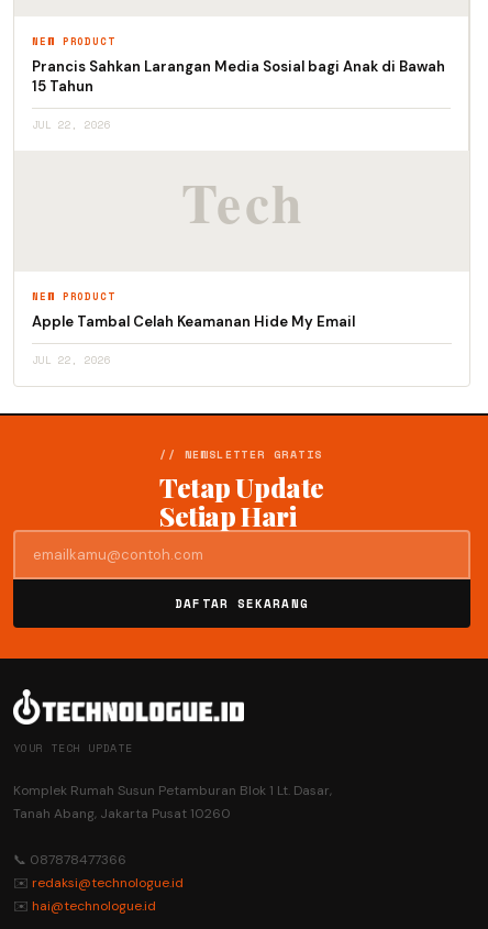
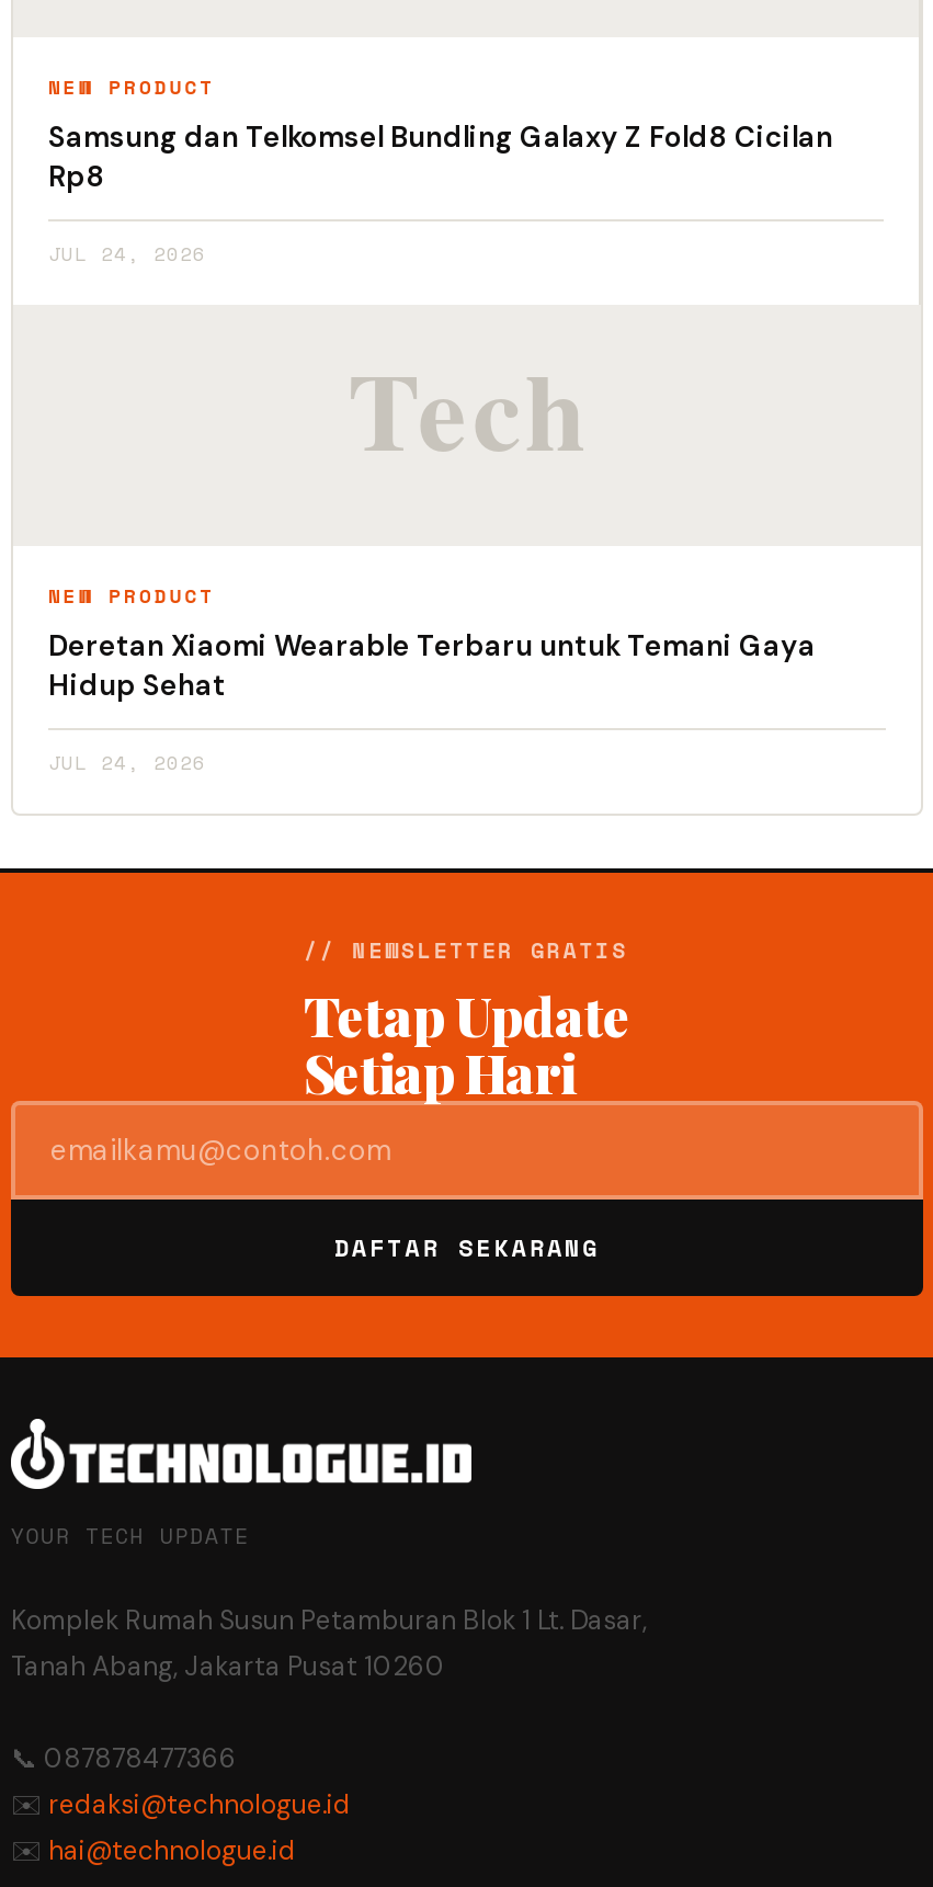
- Prancis Sahkan Larangan Media Sosial bagi Anak di Bawah
- 15 Tahun
+ Samsung dan Telkomsel Bundling Galaxy Z Fold8 Cicilan
+ Rp8

- JUL 22, 2026
+ JUL 24, 2026

- Apple Tambal Celah Keamanan Hide My Email
+ Deretan Xiaomi Wearable Terbaru untuk Temani Gaya
+ Hidup Sehat

- JUL 22, 2026
+ JUL 24, 2026
